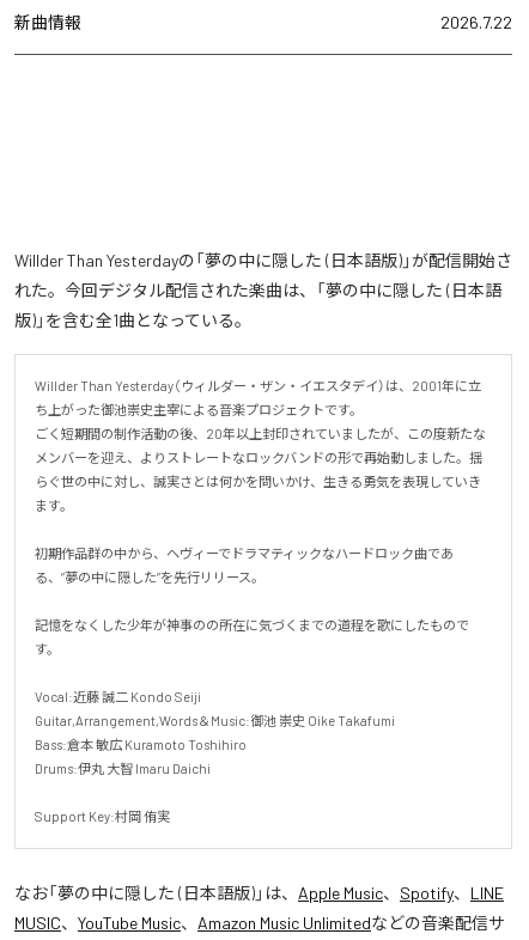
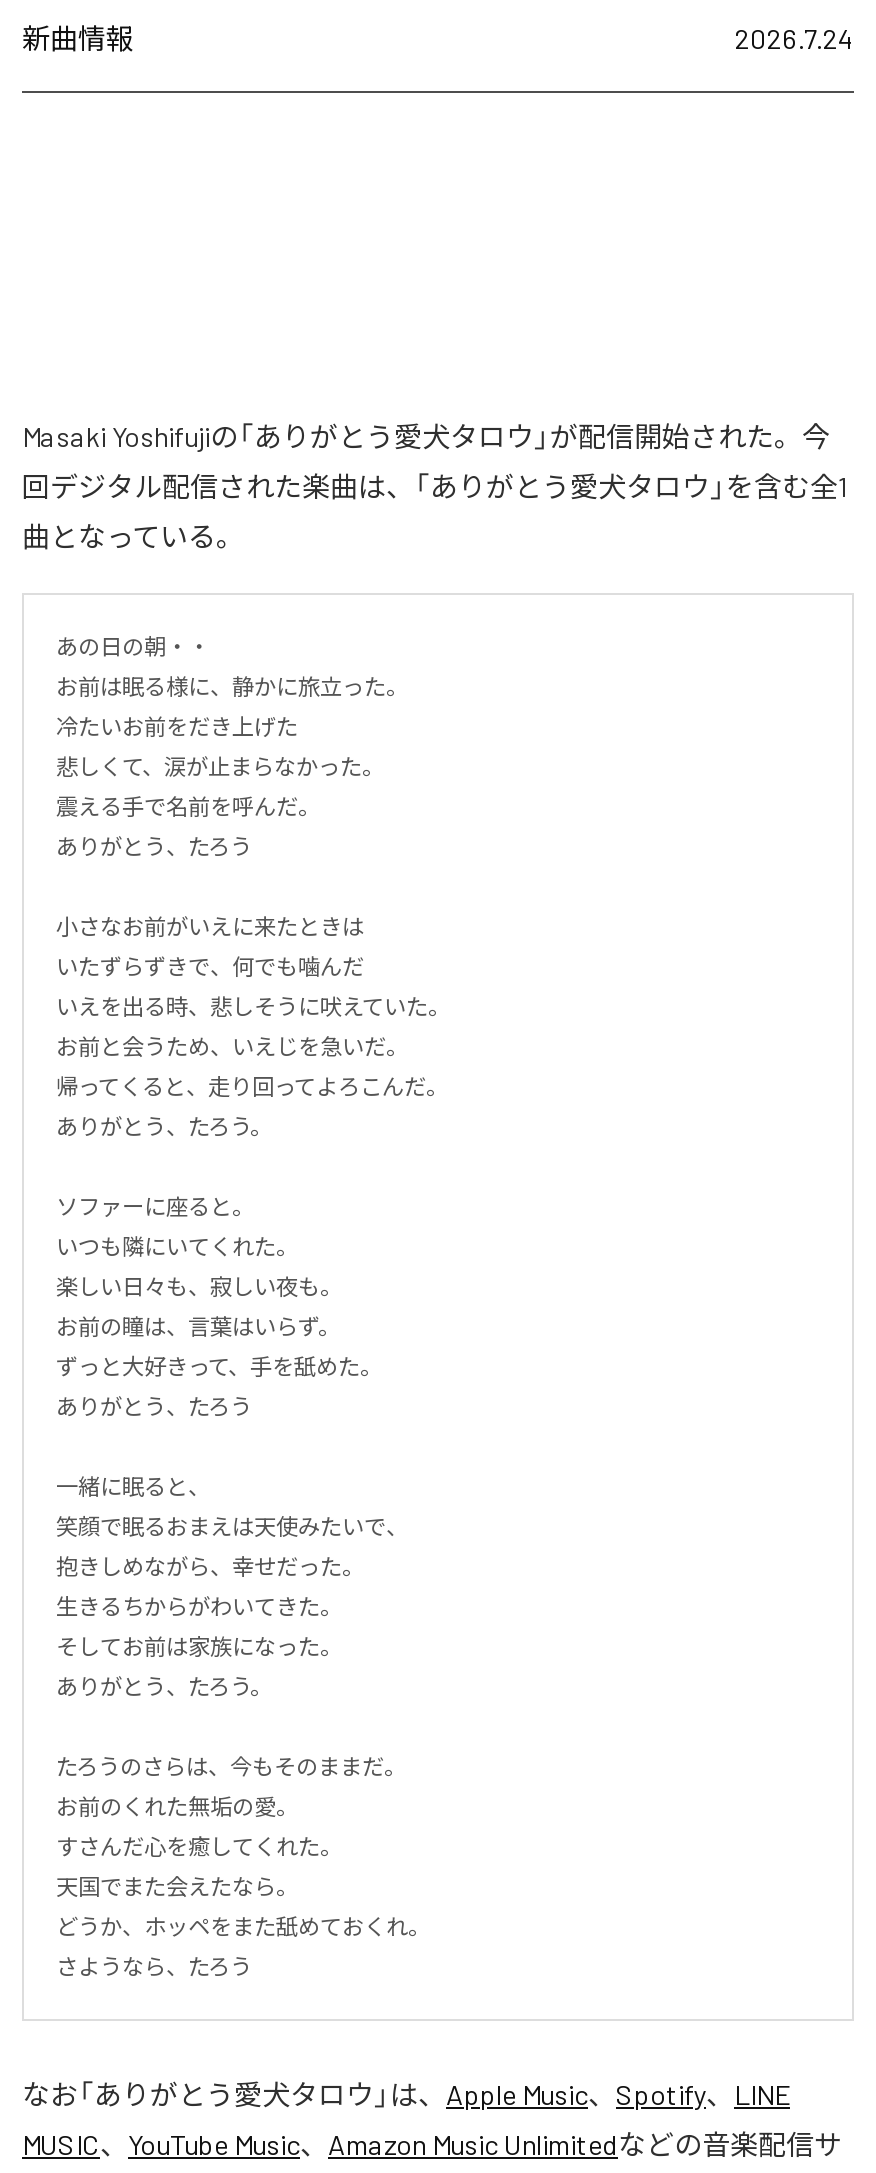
- 2026.7.22
+ 2026.7.24

- Willder Than Yesterdayの「夢の中に隠した (日本語版)」が配信開始さ
- れた。今回デジタル配信された楽曲は、「夢の中に隠した (日本語
- 版)」を含む全1曲となっている。
- Willder Than Yesterday（ウィルダー・ザン・イエスタデイ）は、2001年に立
- ち上がった御池崇史主宰による音楽プロジェクトです。
- ごく短期間の制作活動の後、20年以上封印されていましたが、この度新たな
- メンバーを迎え、よりストレートなロックバンドの形で再始動しました。揺
- らぐ世の中に対し、誠実さとは何かを問いかけ、生きる勇気を表現していき
- ます。
- 初期作品群の中から、ヘヴィーでドラマティックなハードロック曲であ
- る、”夢の中に隠した”を先行リリース。
- 記憶をなくした少年が神事のの所在に気づくまでの道程を歌にしたもので
- す。
- Vocal:近藤 誠二 Kondo Seiji
- Guitar,Arrangement,Words＆Music:御池 崇史 Oike Takafumi
- Bass:倉本 敏広 Kuramoto Toshihiro
- Drums:伊丸 大智 Imaru Daichi
- Support Key:村岡 侑実
+ Masaki Yoshifujiの「ありがとう愛犬タロウ」が配信開始された。今
+ 回デジタル配信された楽曲は、「ありがとう愛犬タロウ」を含む全1
+ 曲となっている。
+ あの日の朝・・
+ お前は眠る様に、静かに旅立った。
+ 冷たいお前をだき上げた
+ 悲しくて、涙が止まらなかった。
+ 震える手で名前を呼んだ。
+ ありがとう、たろう
+ 小さなお前がいえに来たときは
+ いたずらずきで、何でも噛んだ
+ いえを出る時、悲しそうに吠えていた。
+ お前と会うため、いえじを急いだ。
+ 帰ってくると、走り回ってよろこんだ。
+ ありがとう、たろう。
+ ソファーに座ると。
+ いつも隣にいてくれた。
+ 楽しい日々も、寂しい夜も。
+ お前の瞳は、言葉はいらず。
+ ずっと大好きって、手を舐めた。
+ ありがとう、たろう
+ 一緒に眠ると、
+ 笑顔で眠るおまえは天使みたいで、
+ 抱きしめながら、幸せだった。
+ 生きるちからがわいてきた。
+ そしてお前は家族になった。
+ ありがとう、たろう。
+ たろうのさらは、今もそのままだ。
+ お前のくれた無垢の愛。
+ すさんだ心を癒してくれた。
+ 天国でまた会えたなら。
+ どうか、ホッペをまた舐めておくれ。
+ さようなら、たろう

- なお「夢の中に隠した (日本語版)」は、Apple Music、Spotify、LINE
+ なお「ありがとう愛犬タロウ」は、Apple Music、Spotify、LINE
